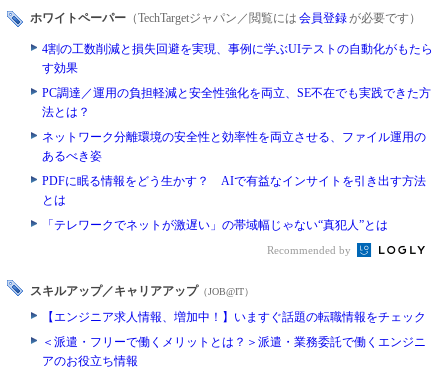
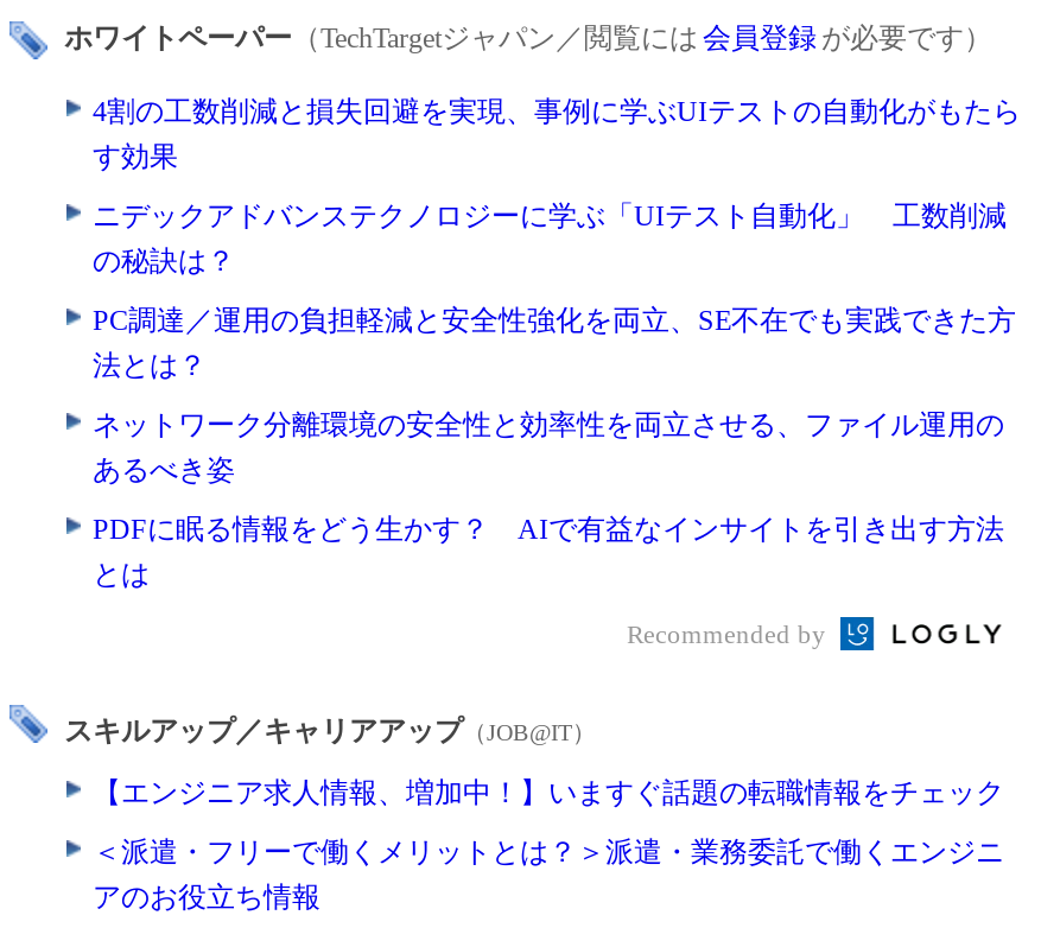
+ ニデックアドバンステクノロジーに学ぶ「UIテスト自動化」 工数削減
+ の秘訣は？

moved down: PC調達／運用の負担軽減と安全性強化を両立、SE不在でも実践できた方 | 法とは？ | ネットワーク分離環境の安全性と効率性を両立させる、ファイル運用の | あるべき姿 | PDFに眠る情報をどう生かす？ AIで有益なインサイトを引き出す方法 | とは

- 「テレワークでネットが激遅い」の帯域幅じゃない“真犯人”とは
